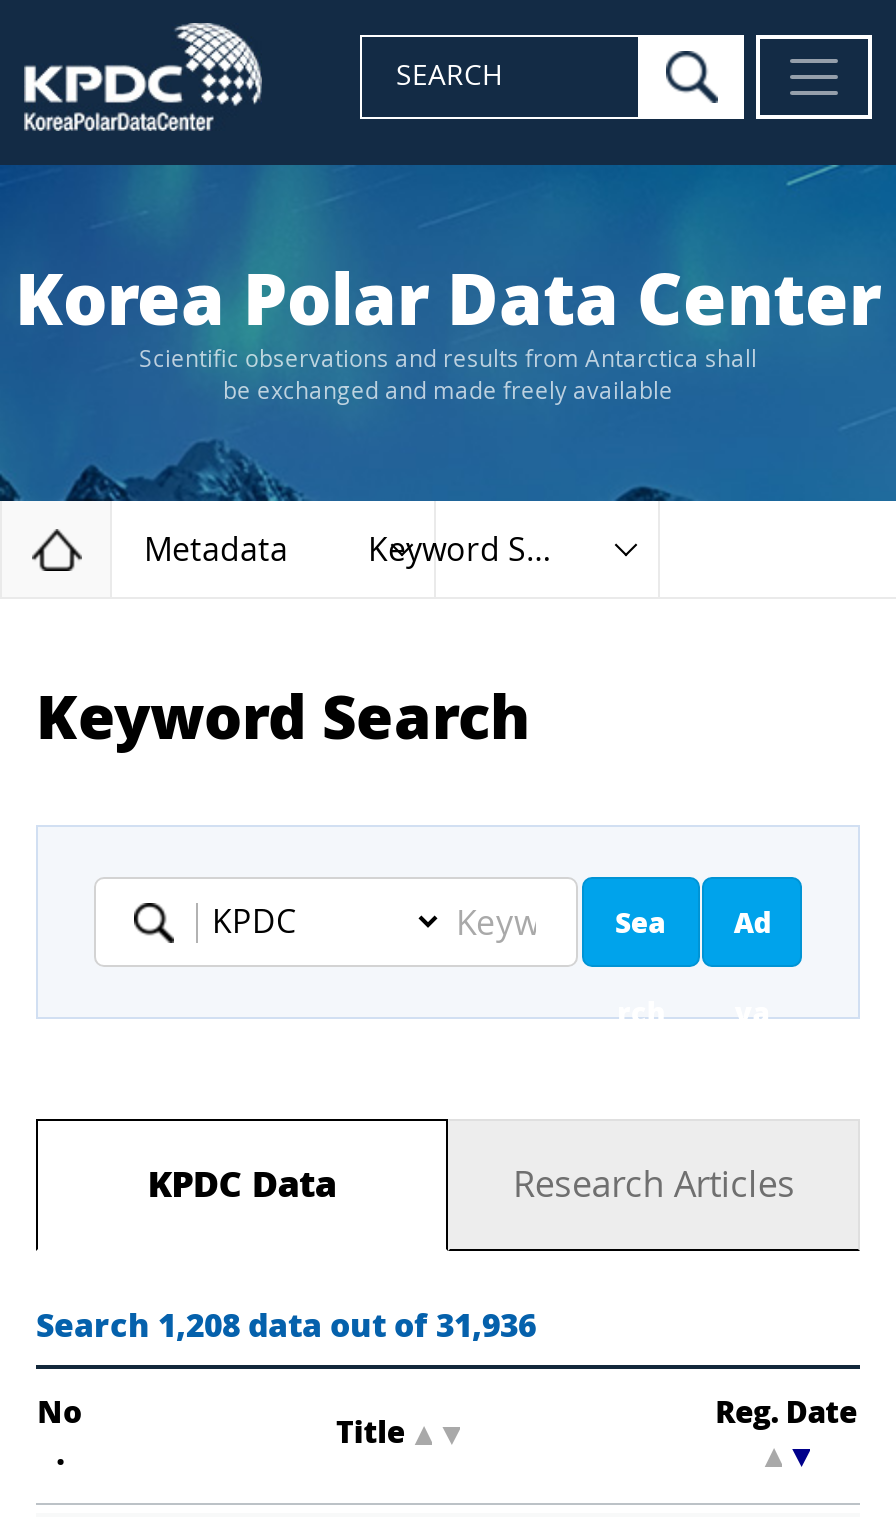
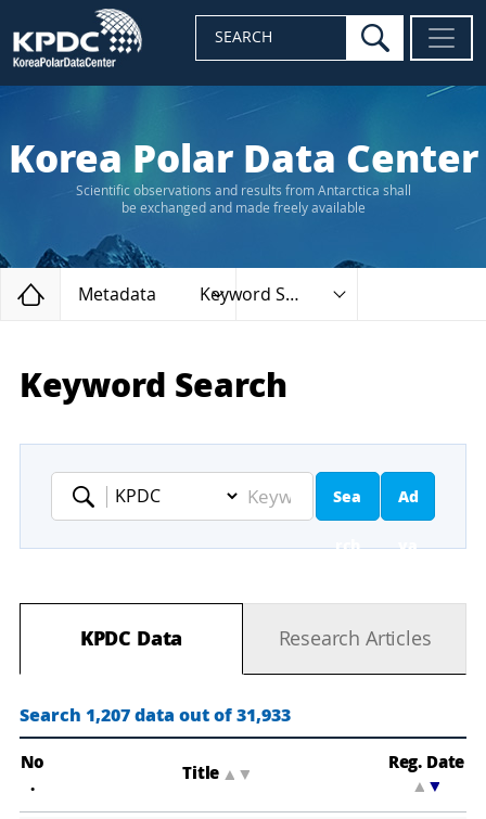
- Search 1,208 data out of 31,936
+ Search 1,207 data out of 31,933
